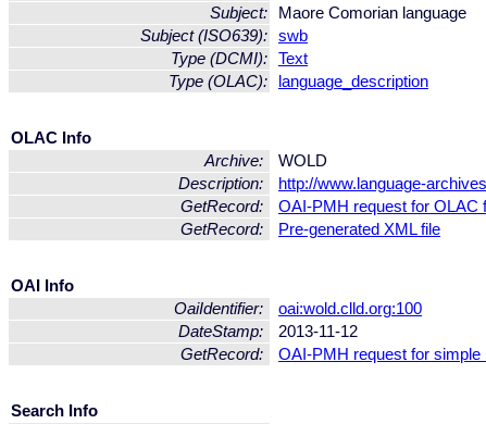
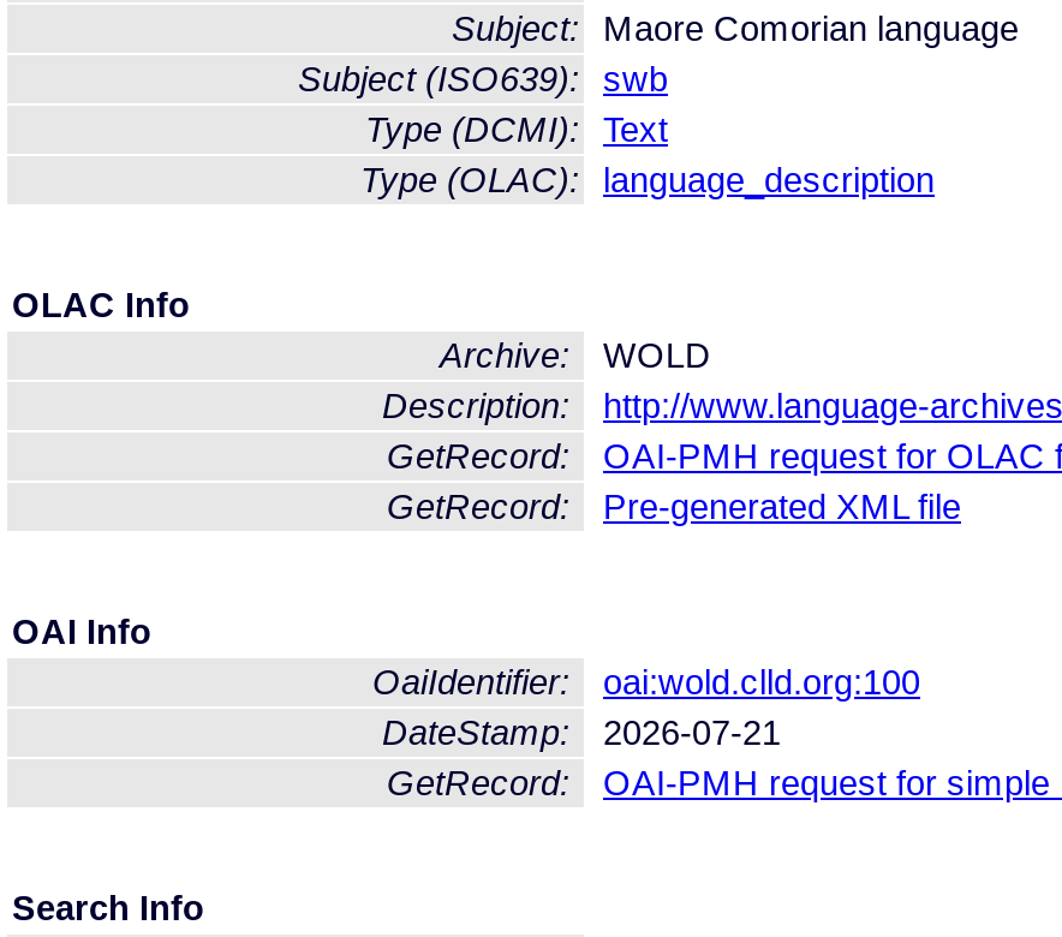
- DateStamp: 2013-11-12
+ DateStamp: 2026-07-21
